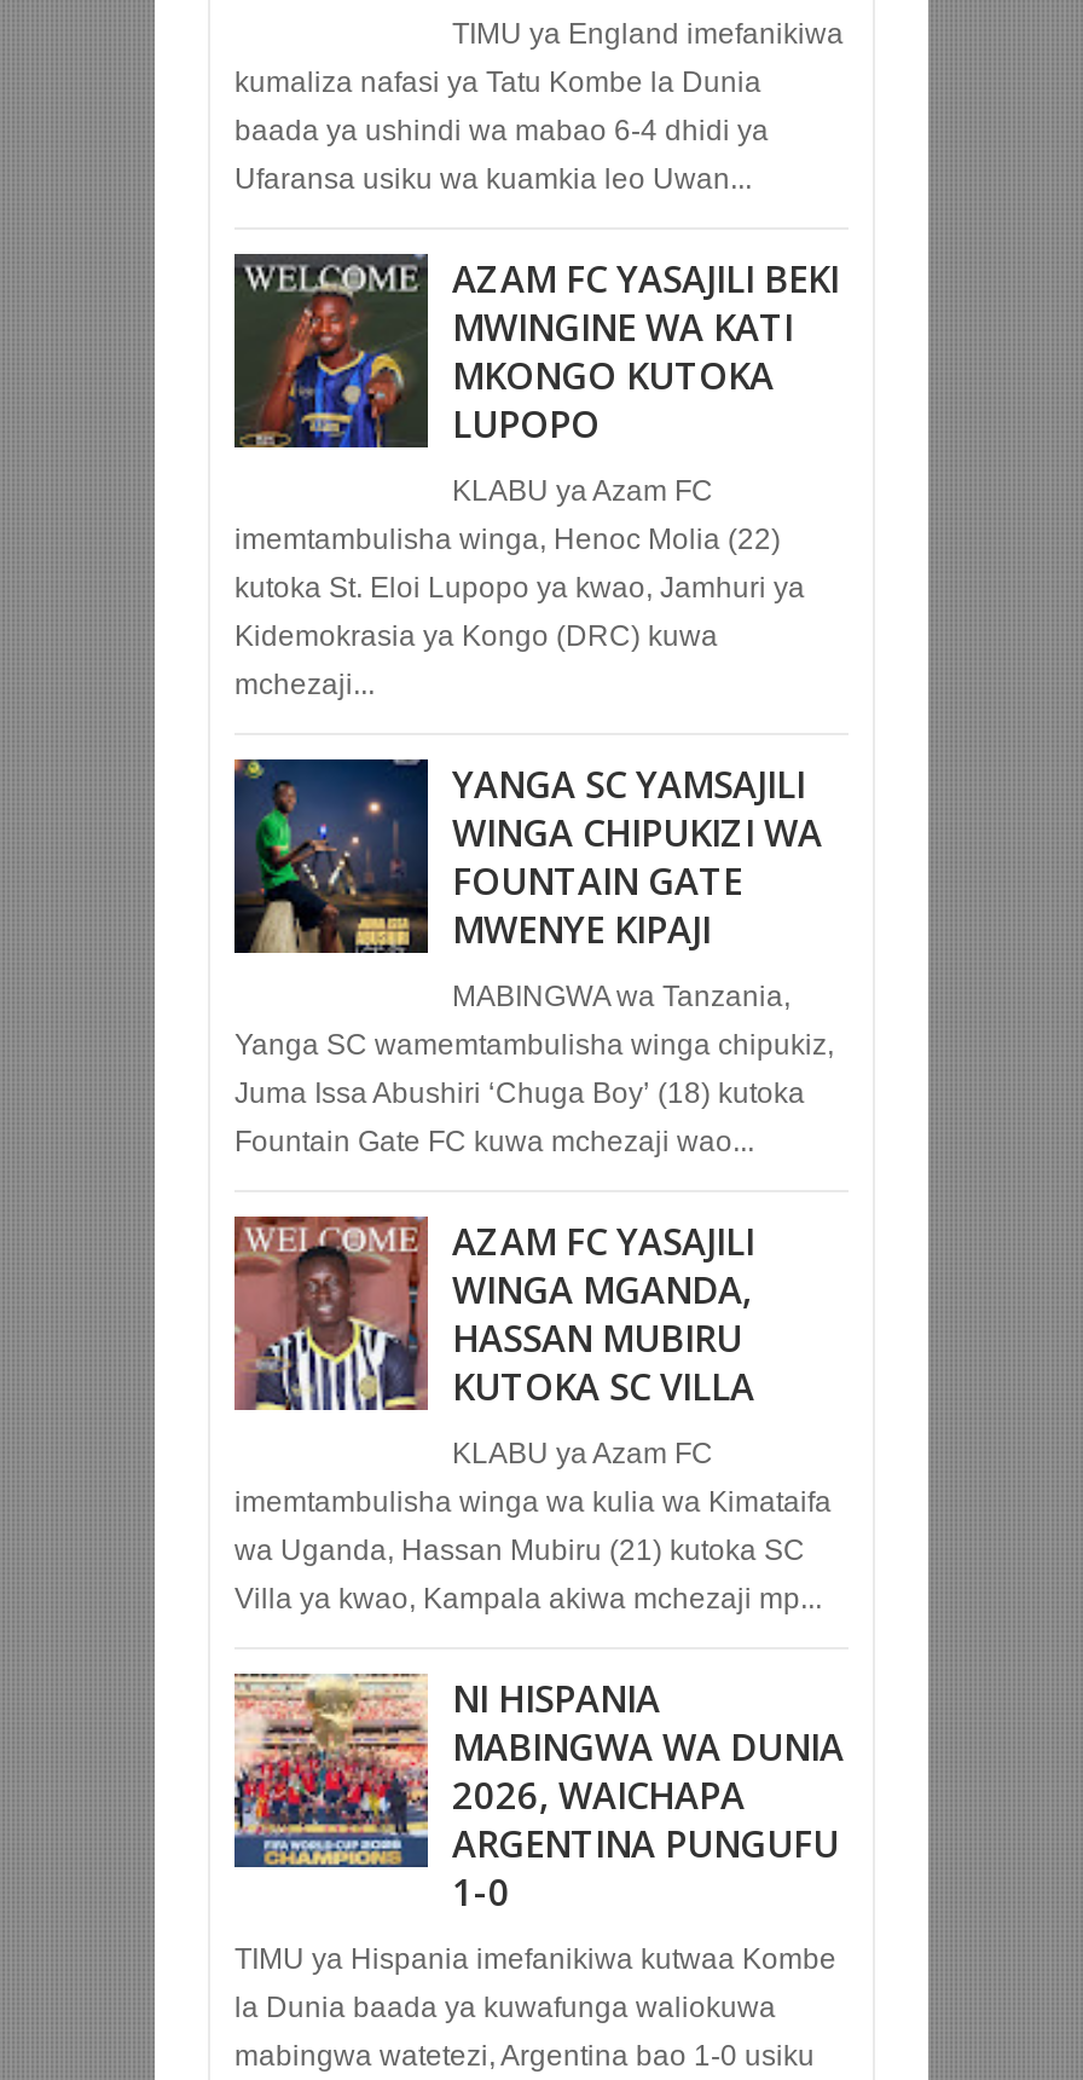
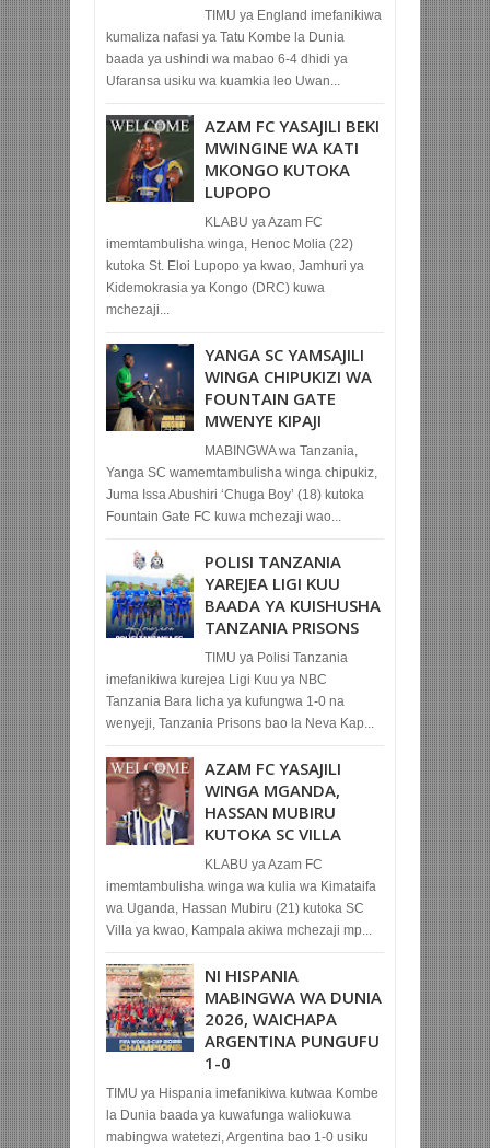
+ [image]
+ POLISI TANZANIA
+ YAREJEA LIGI KUU
+ BAADA YA KUISHUSHA
+ TANZANIA PRISONS
+ TIMU ya Polisi Tanzania
+ imefanikiwa kurejea Ligi Kuu ya NBC
+ Tanzania Bara licha ya kufungwa 1-0 na
+ wenyeji, Tanzania Prisons bao la Neva Kap...
